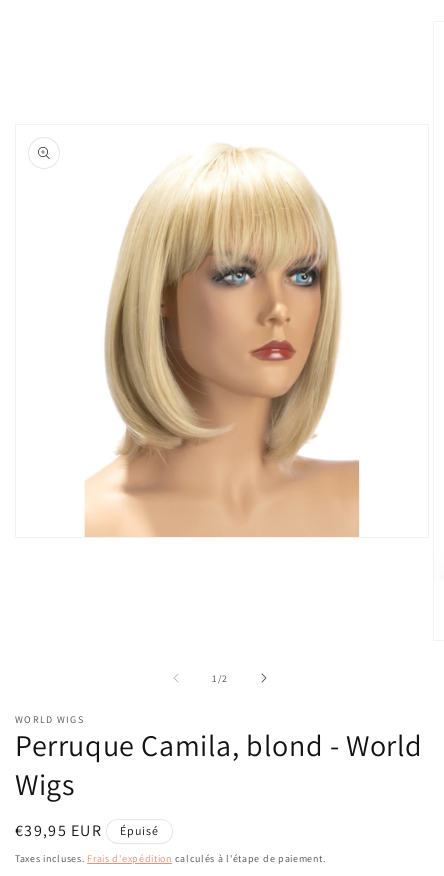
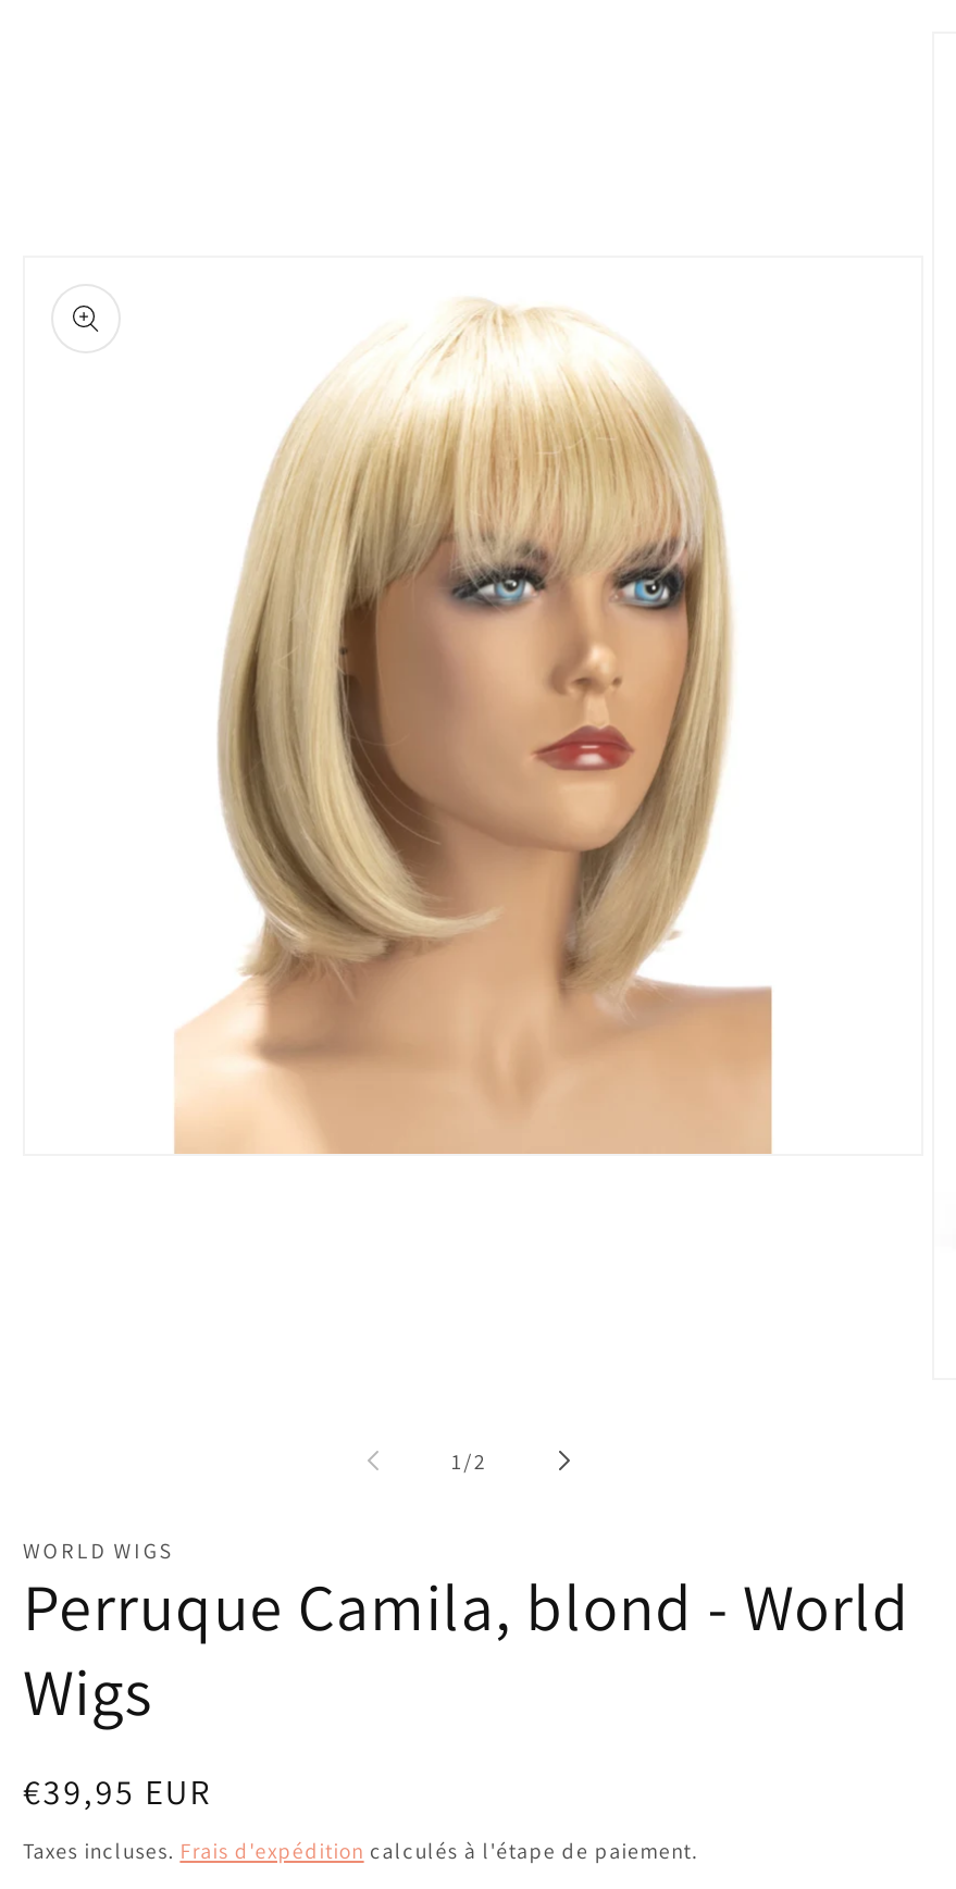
- Épuisé
